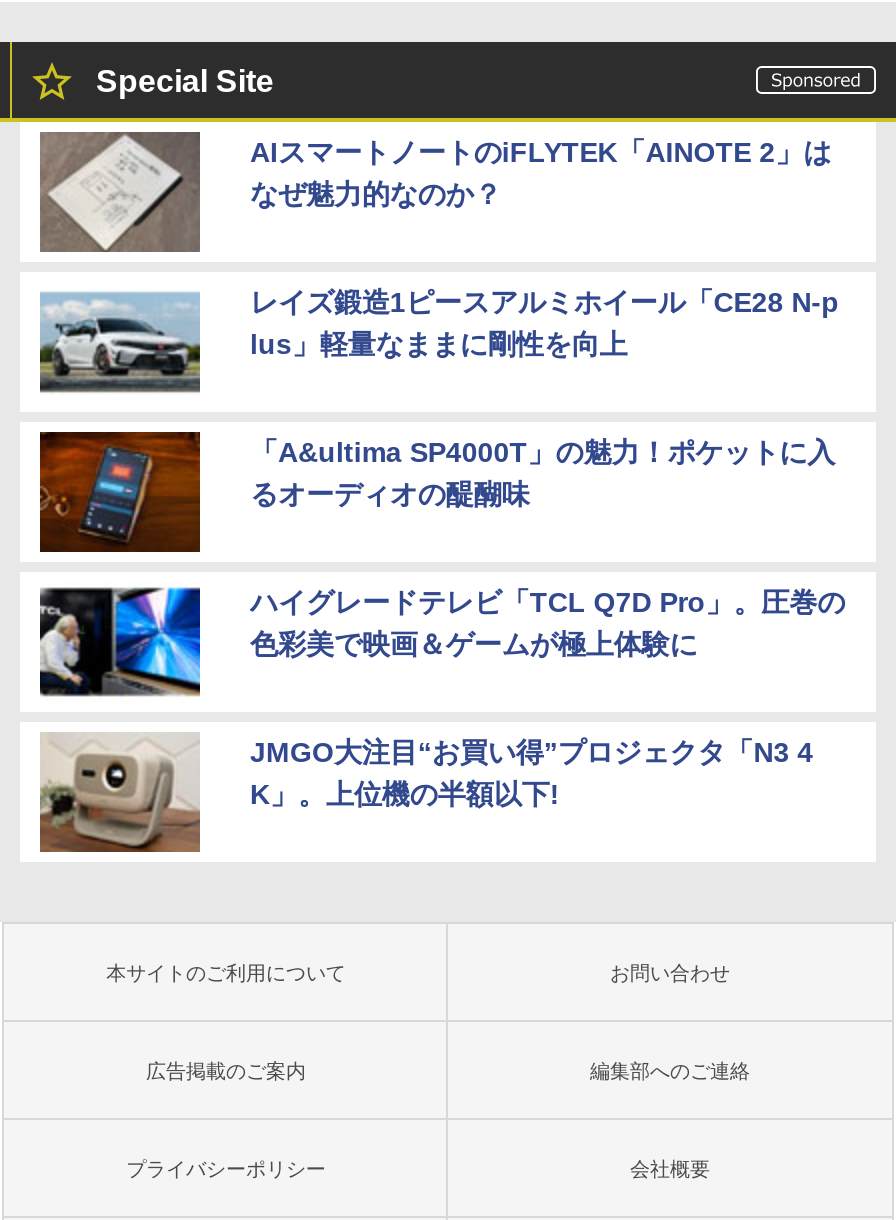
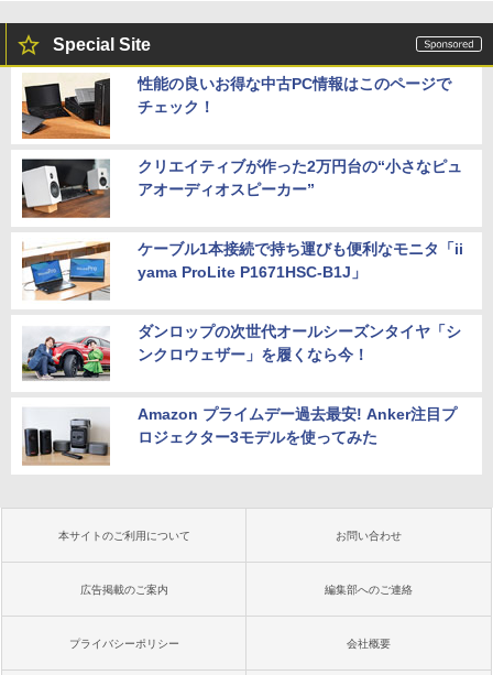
- [image]
- AIスマートノートのiFLYTEK「AINOTE 2」は
- なぜ魅力的なのか？
+ [image]
+ 性能の良いお得な中古PC情報はこのページで
+ チェック！

- [image]
- レイズ鍛造1ピースアルミホイール「CE28 N-p
- lus」軽量なままに剛性を向上
+ [image]
+ クリエイティブが作った2万円台の“小さなピュ
+ アオーディオスピーカー”

- [image]
- 「A&ultima SP4000T」の魅力！ポケットに入
- るオーディオの醍醐味
+ [image]
+ ケーブル1本接続で持ち運びも便利なモニタ「ii
+ yama ProLite P1671HSC-B1J」

- [image]
- ハイグレードテレビ「TCL Q7D Pro」。圧巻の
- 色彩美で映画＆ゲームが極上体験に
+ [image]
+ ダンロップの次世代オールシーズンタイヤ「シ
+ ンクロウェザー」を履くなら今！

- [image]
- JMGO大注目“お買い得”プロジェクタ「N3 4
- K」。上位機の半額以下!
+ [image]
+ Amazon プライムデー過去最安! Anker注目プ
+ ロジェクター3モデルを使ってみた
